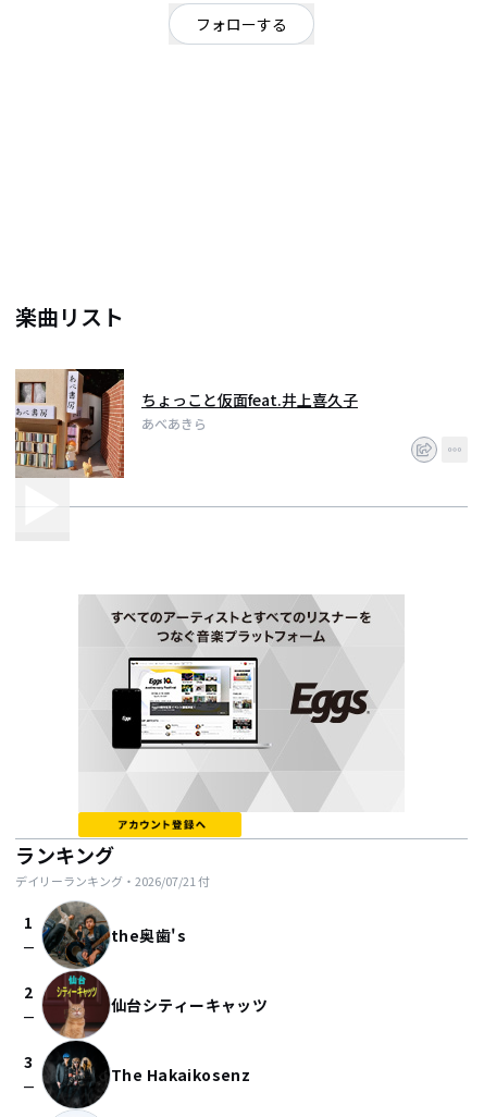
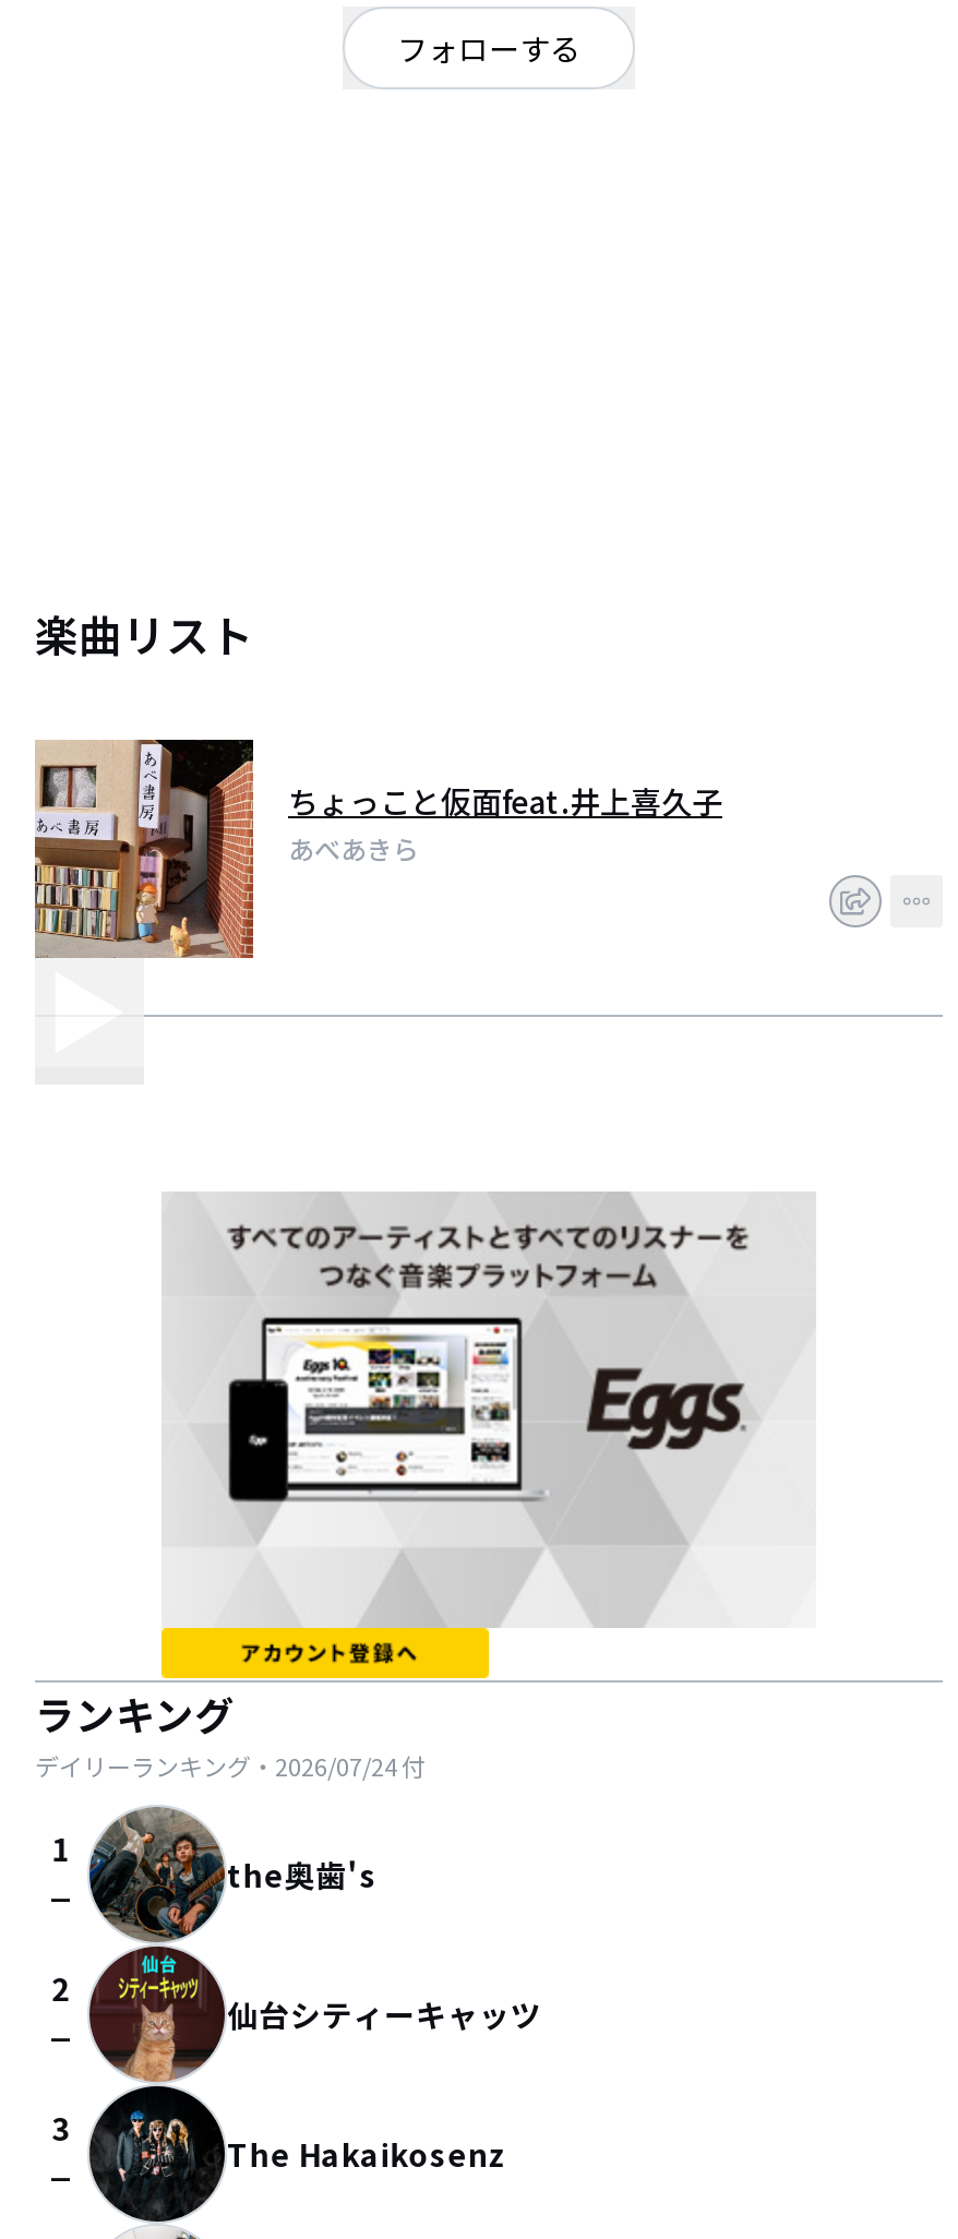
- デイリーランキング・2026/07/21付
+ デイリーランキング・2026/07/24付
